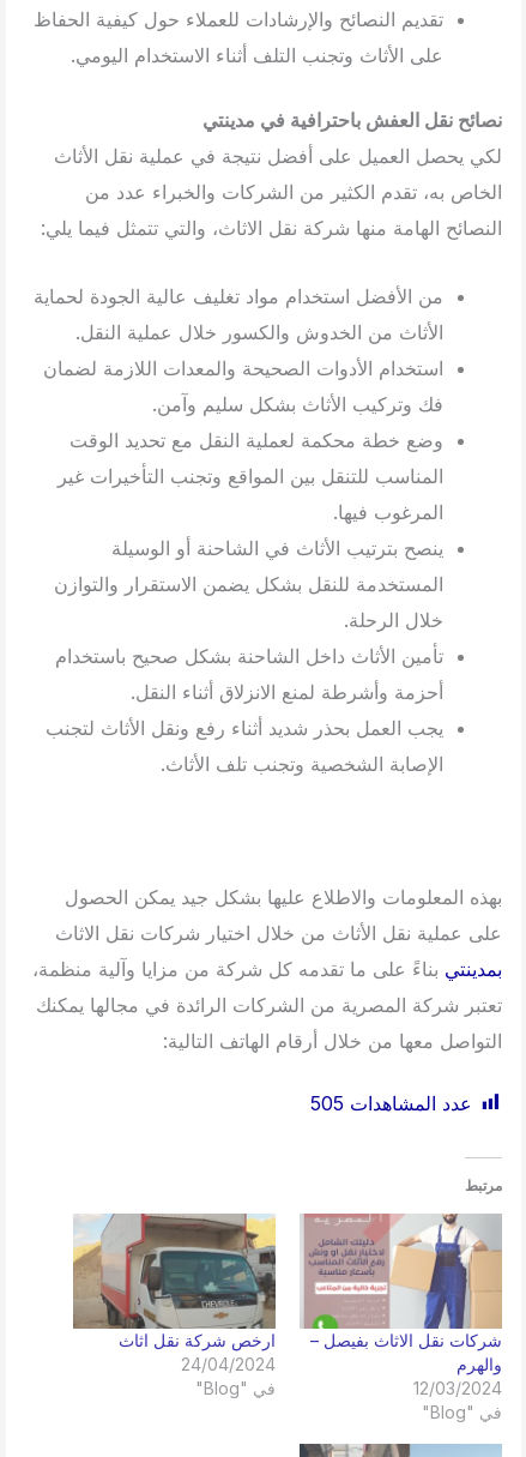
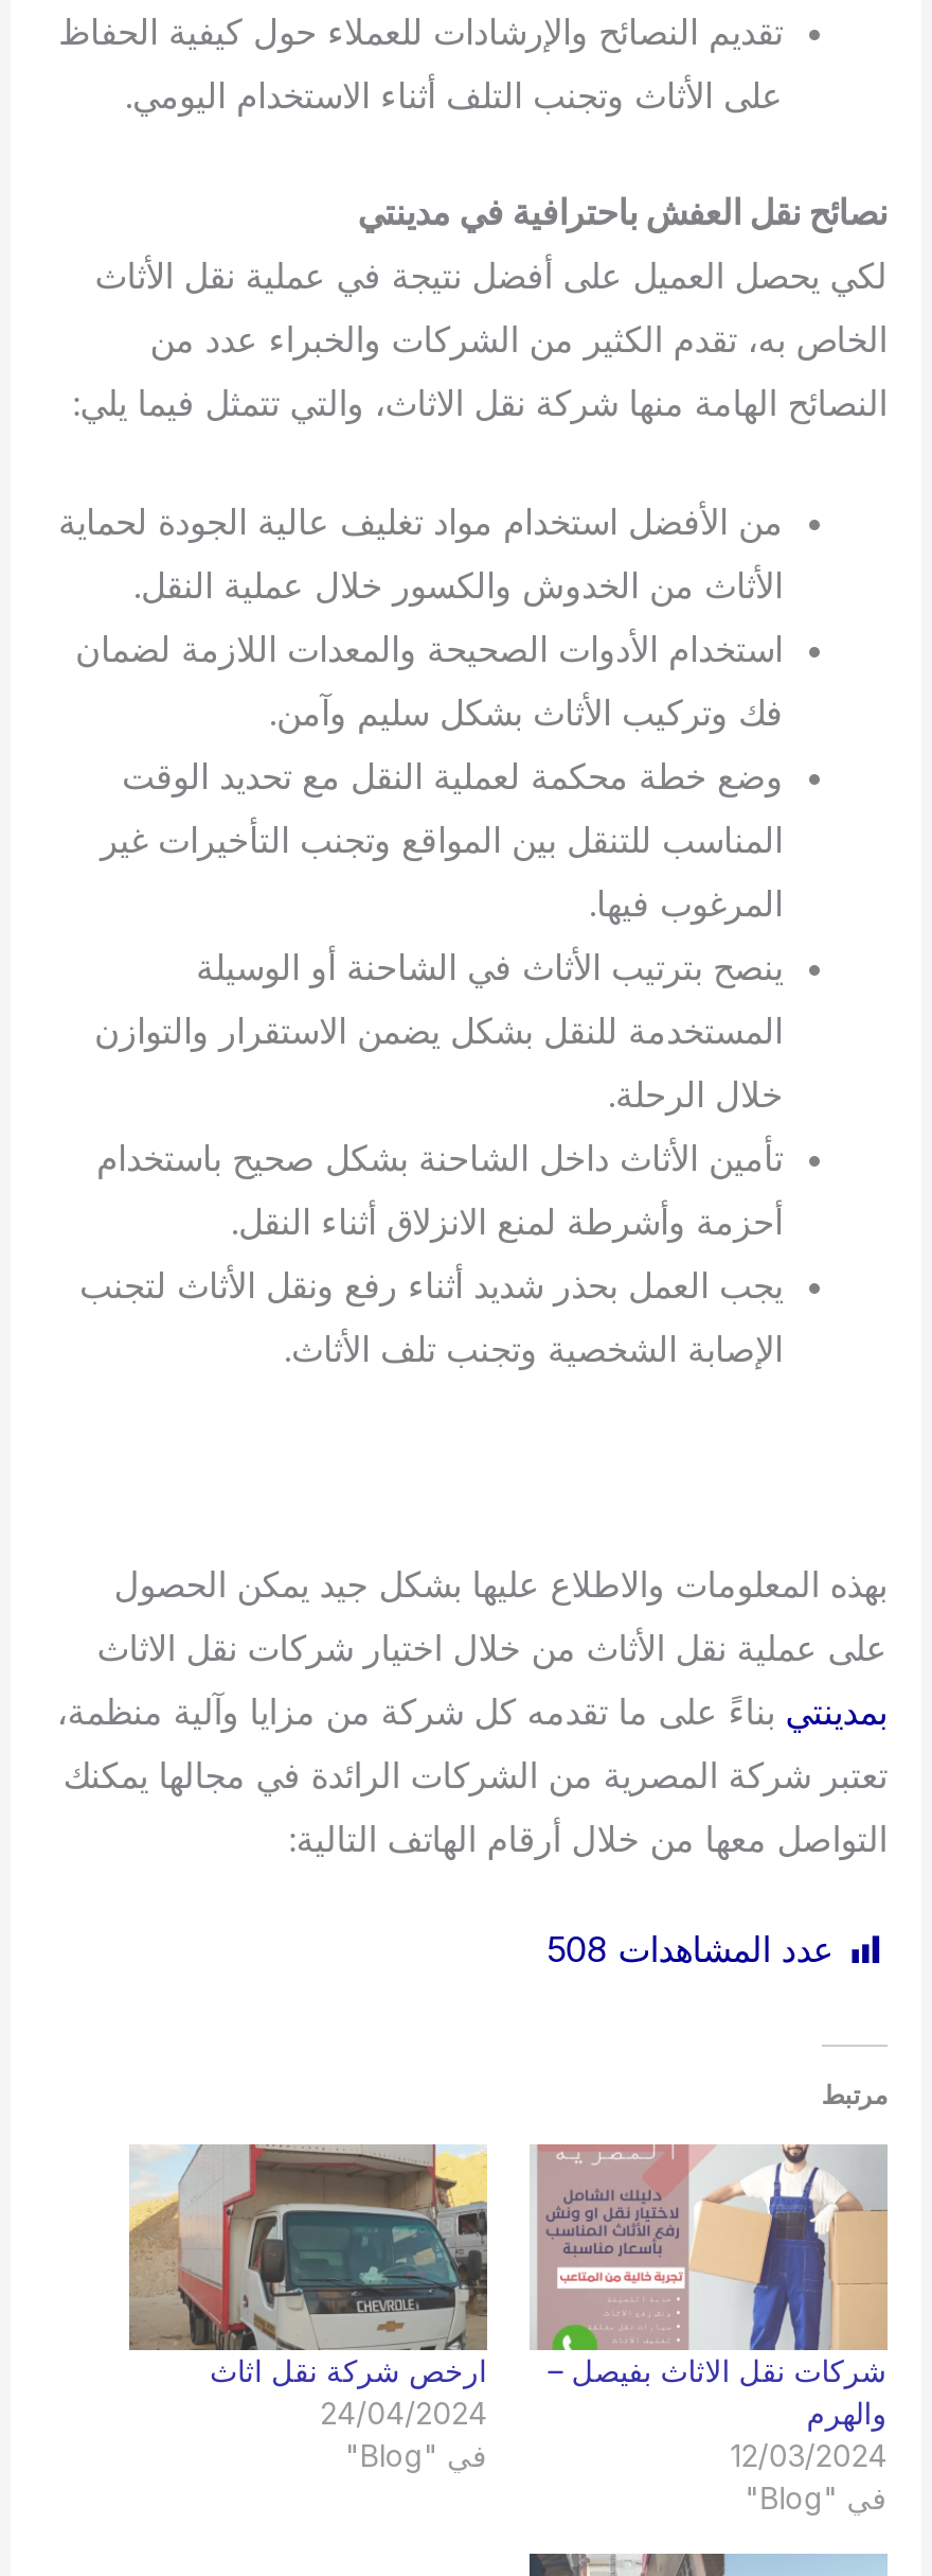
- عدد المشاهدات 505
+ عدد المشاهدات 508
